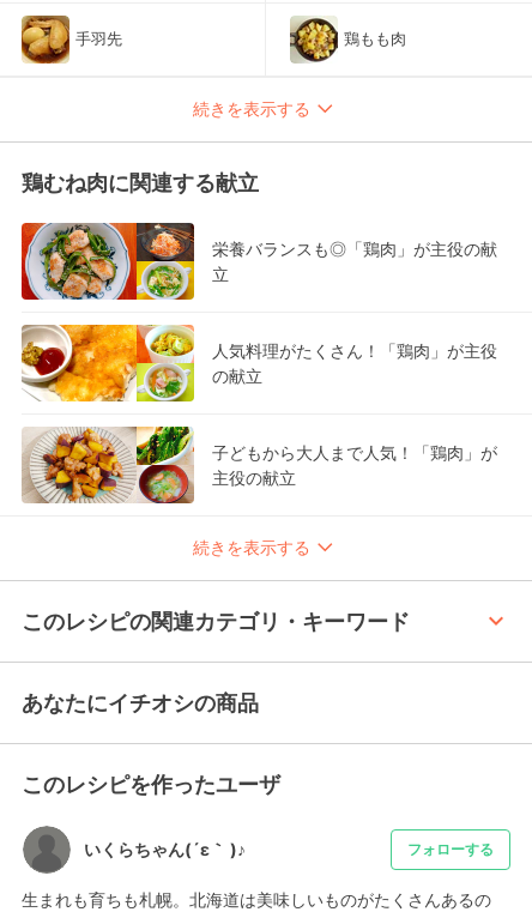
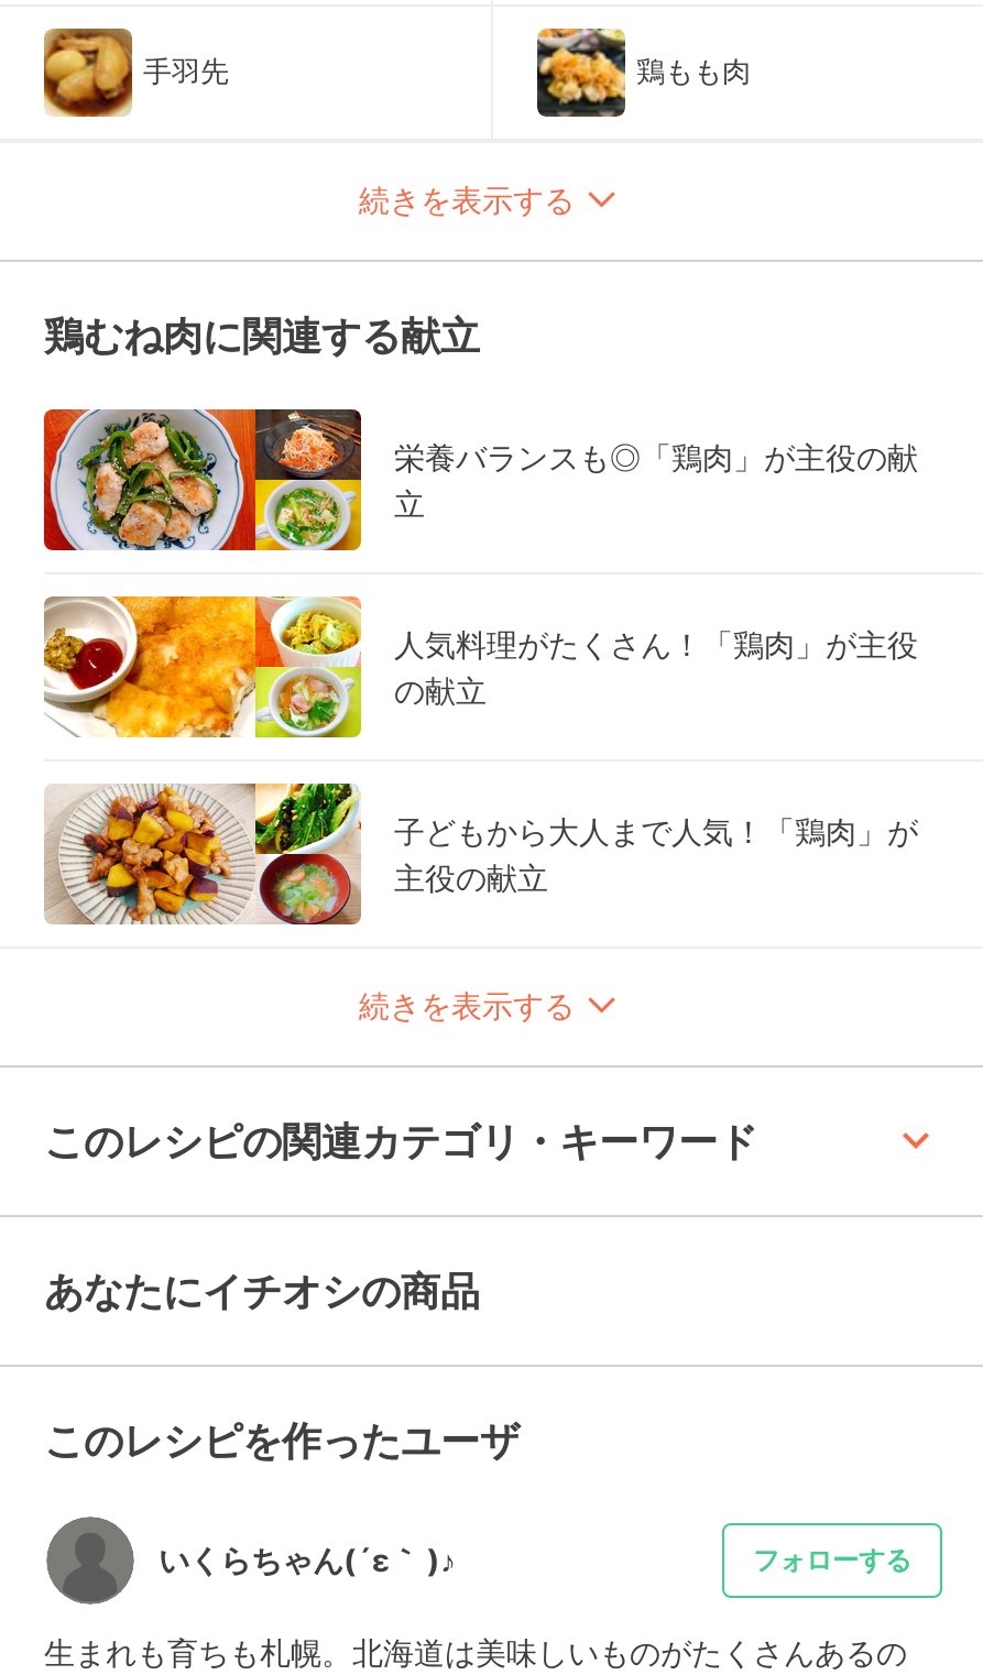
- [image]
+ [image]
